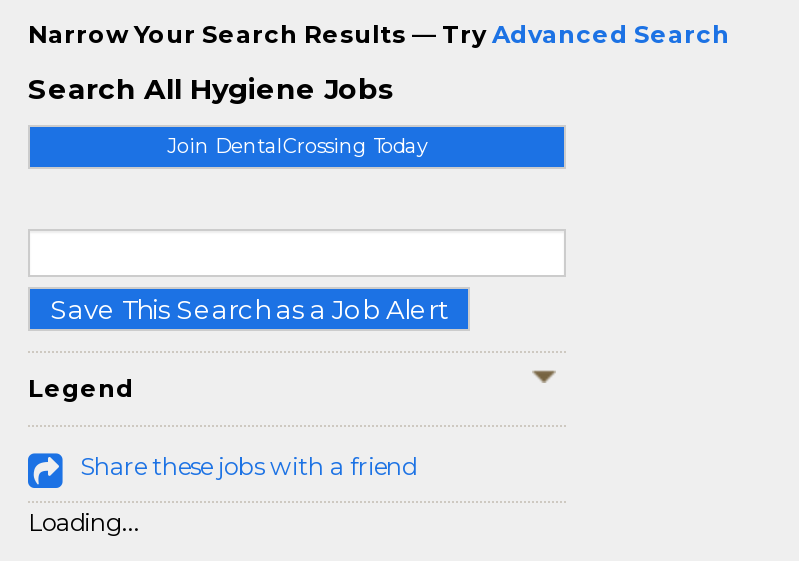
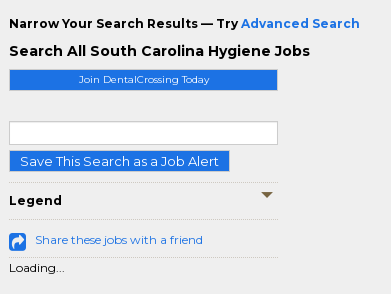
- Search All Hygiene Jobs
+ Search All South Carolina Hygiene Jobs
